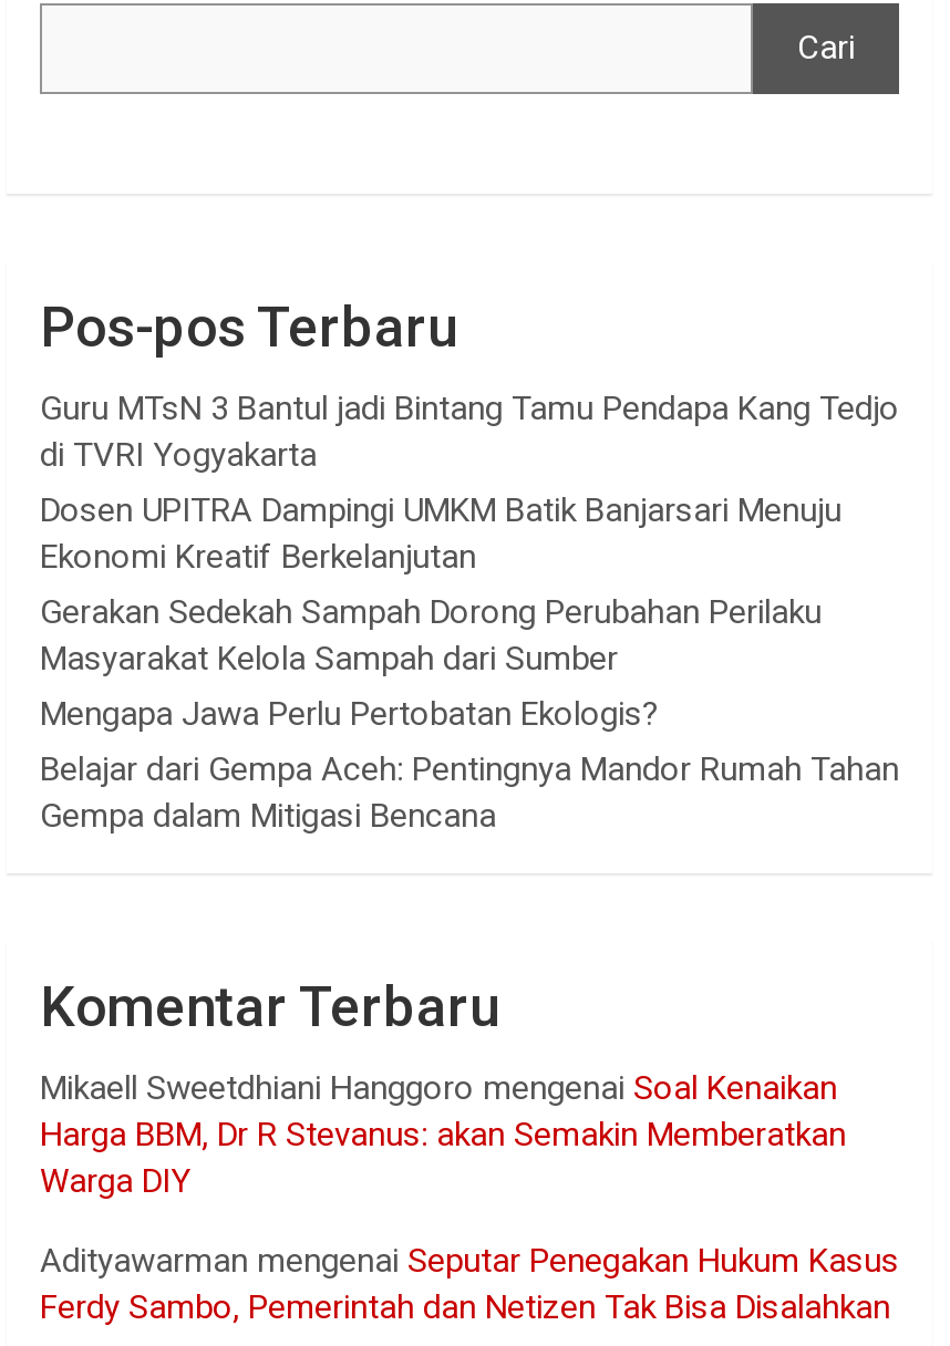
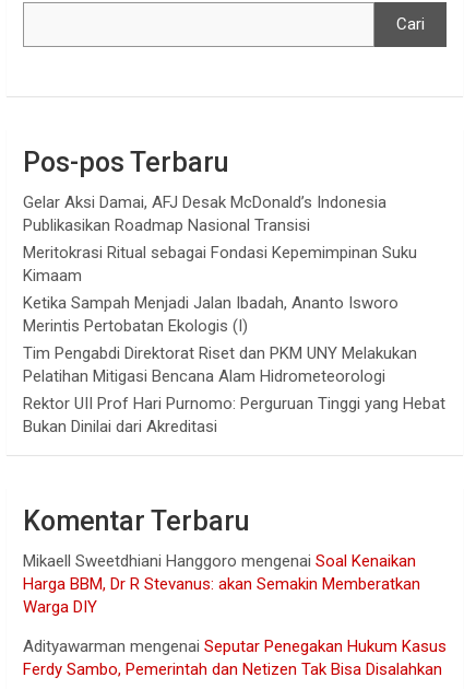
- Guru MTsN 3 Bantul jadi Bintang Tamu Pendapa Kang Tedjo
- di TVRI Yogyakarta
- Dosen UPITRA Dampingi UMKM Batik Banjarsari Menuju
- Ekonomi Kreatif Berkelanjutan
- Gerakan Sedekah Sampah Dorong Perubahan Perilaku
- Masyarakat Kelola Sampah dari Sumber
- Mengapa Jawa Perlu Pertobatan Ekologis?
- Belajar dari Gempa Aceh: Pentingnya Mandor Rumah Tahan
- Gempa dalam Mitigasi Bencana
+ Gelar Aksi Damai, AFJ Desak McDonald’s Indonesia
+ Publikasikan Roadmap Nasional Transisi
+ Meritokrasi Ritual sebagai Fondasi Kepemimpinan Suku
+ Kimaam
+ Ketika Sampah Menjadi Jalan Ibadah, Ananto Isworo
+ Merintis Pertobatan Ekologis (I)
+ Tim Pengabdi Direktorat Riset dan PKM UNY Melakukan
+ Pelatihan Mitigasi Bencana Alam Hidrometeorologi
+ Rektor UII Prof Hari Purnomo: Perguruan Tinggi yang Hebat
+ Bukan Dinilai dari Akreditasi
